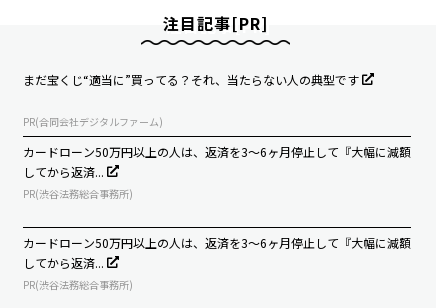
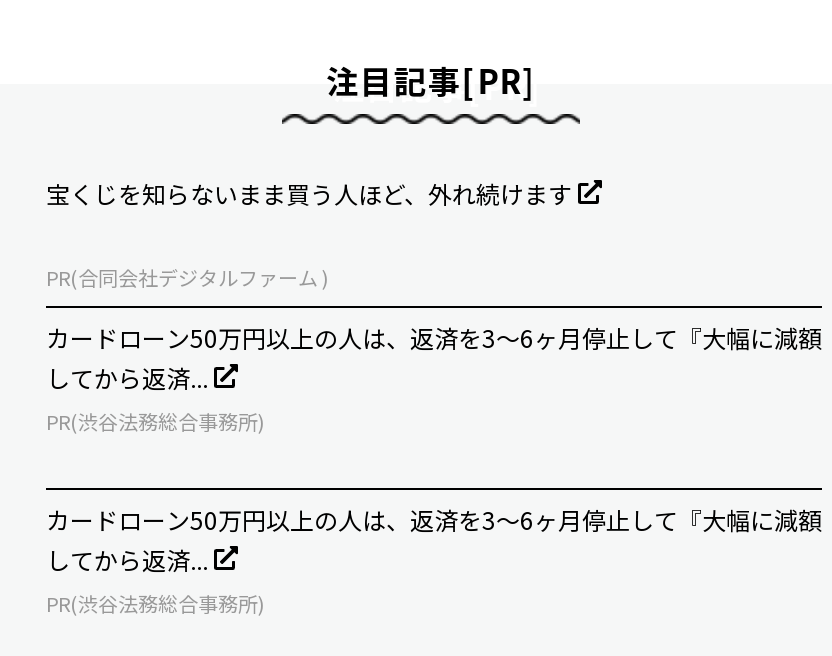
- まだ宝くじ“適当に”買ってる？それ、当たらない人の典型です
+ 宝くじを知らないまま買う人ほど、外れ続けます

- PR(合同会社デジタルファーム)
+ PR(合同会社デジタルファーム )
